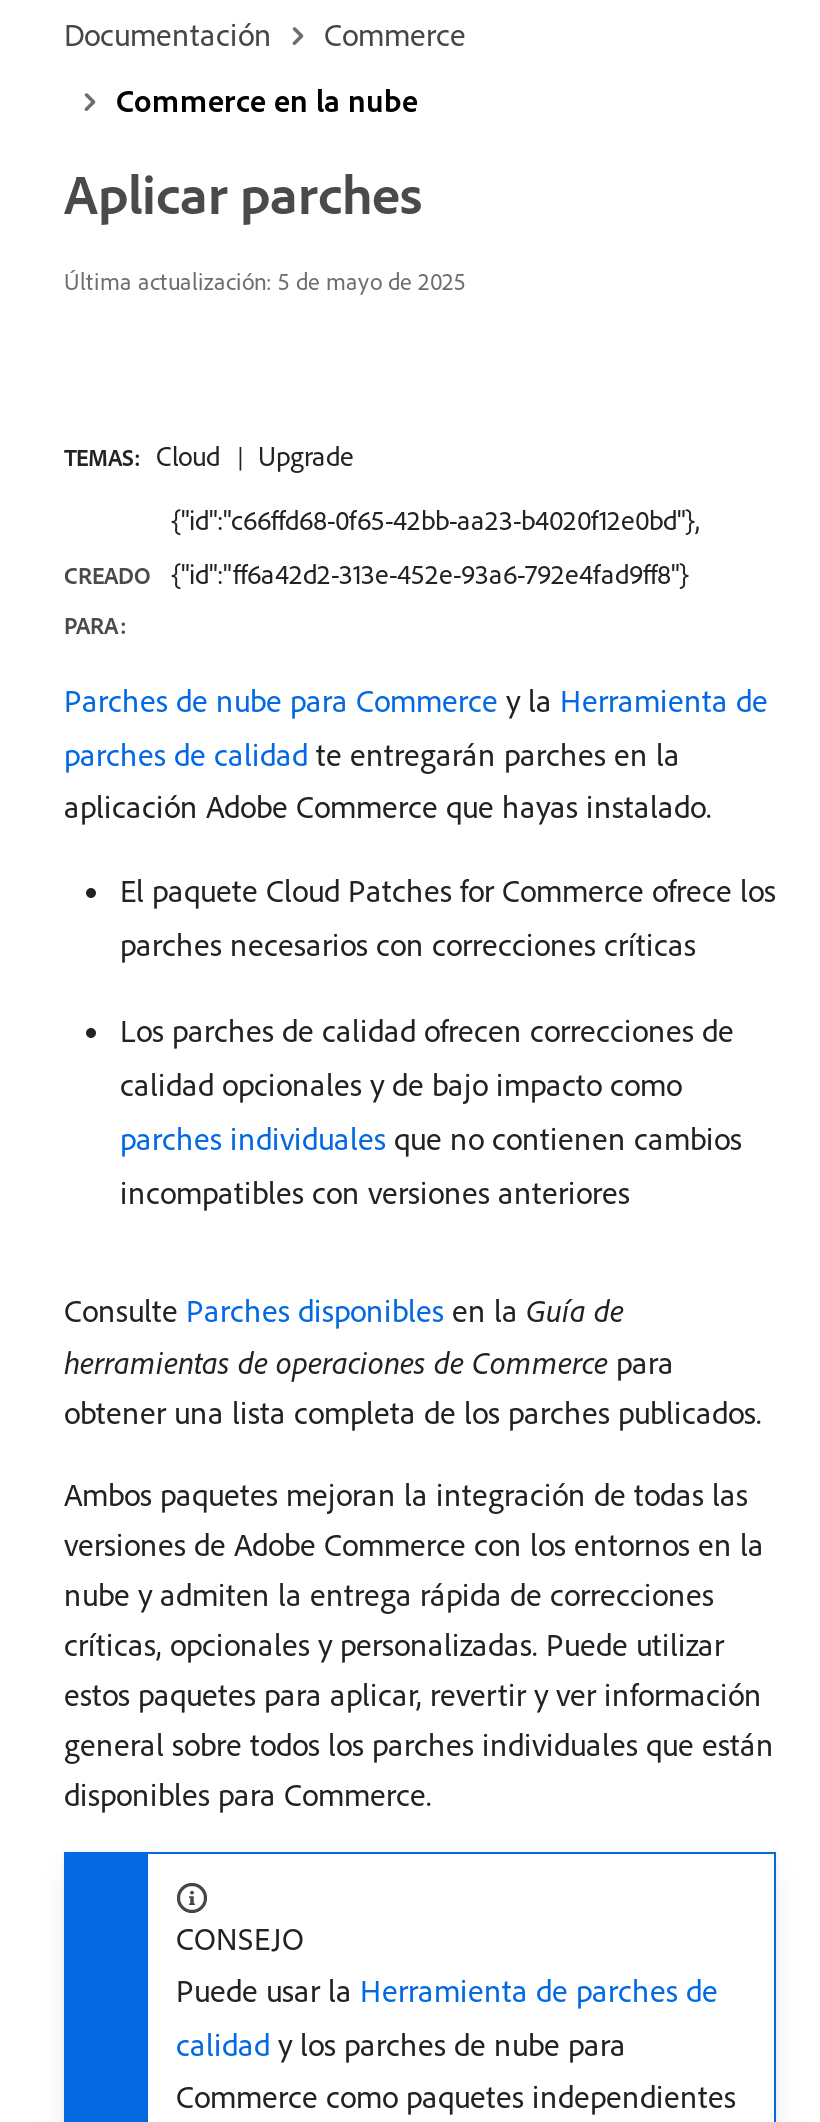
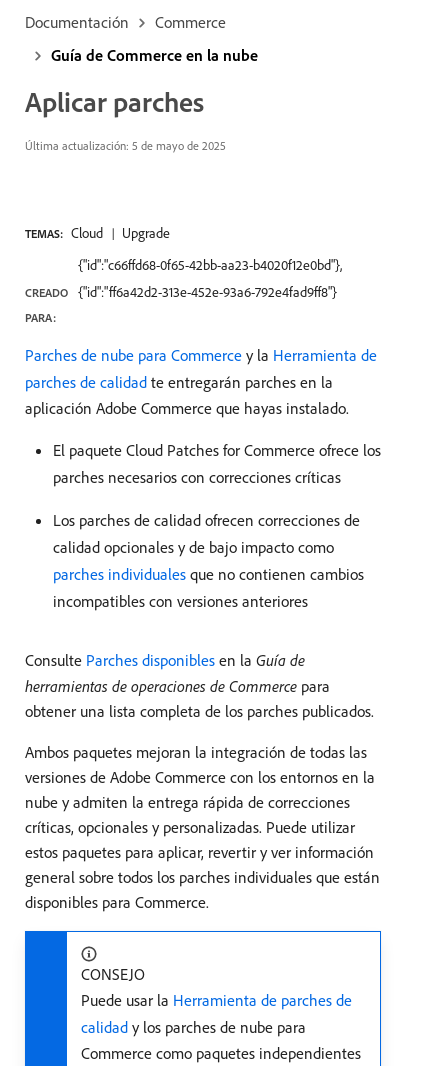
- Commerce en la nube
+ Guía de Commerce en la nube
